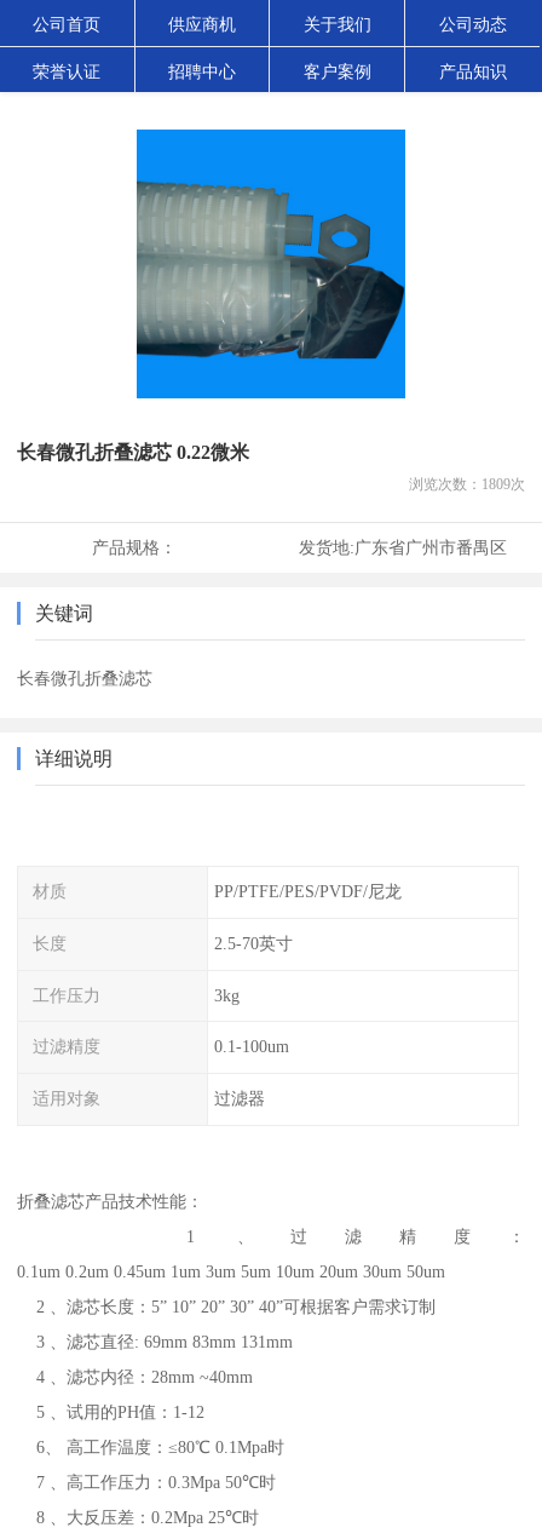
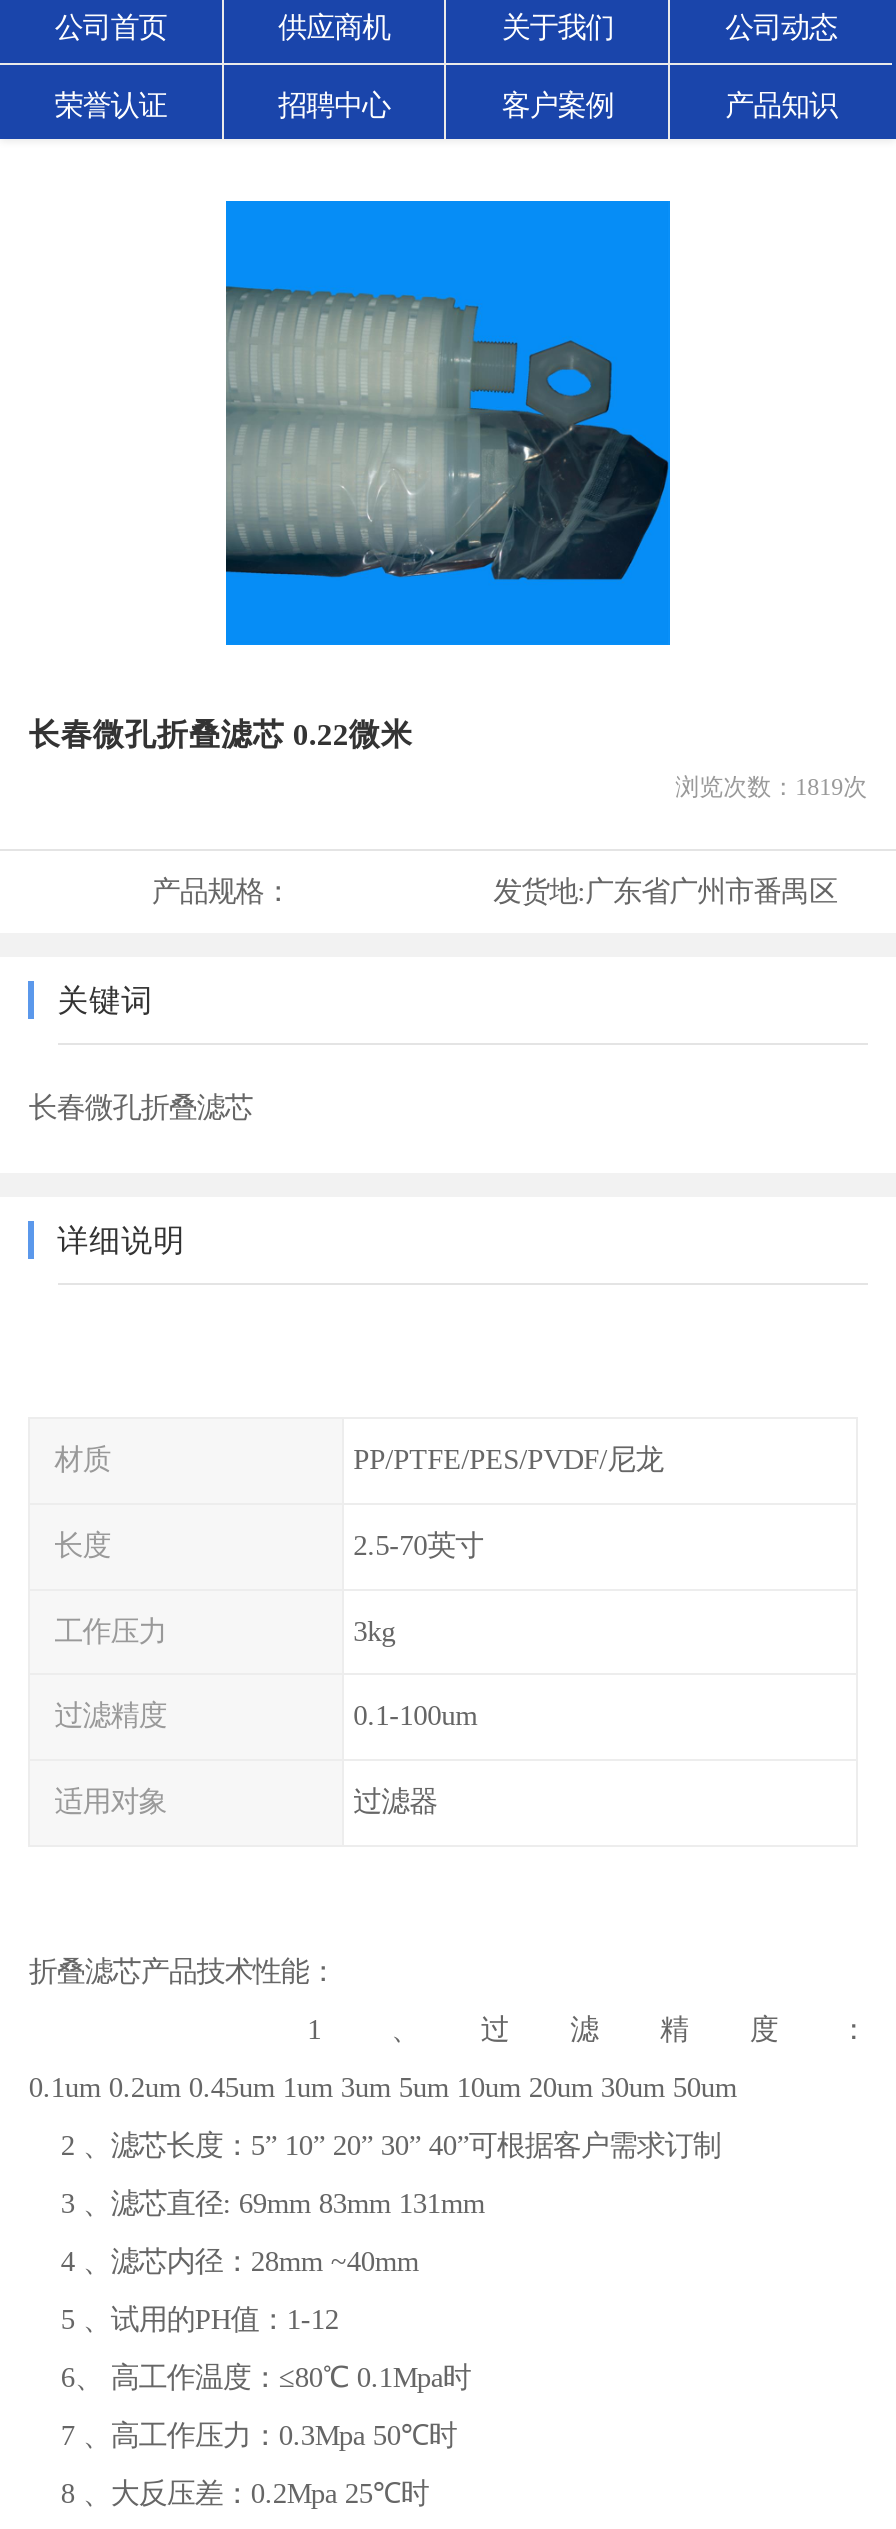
- 浏览次数：1809次
+ 浏览次数：1819次
